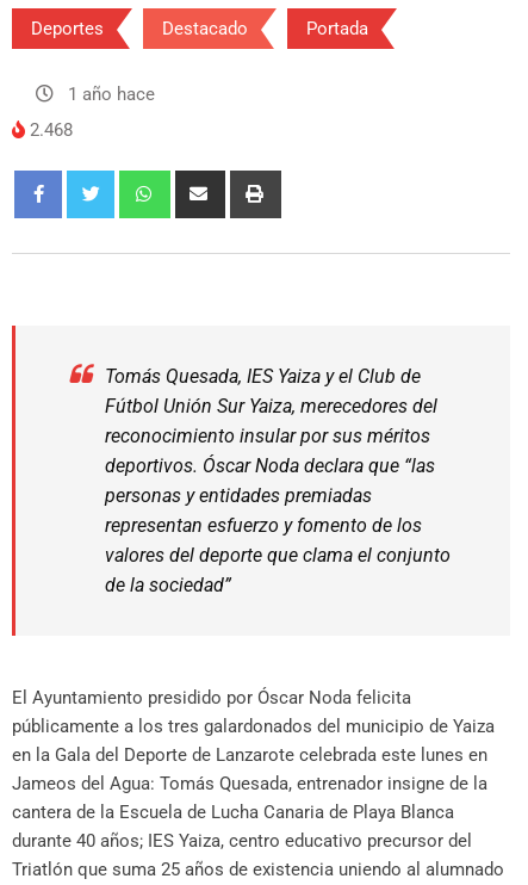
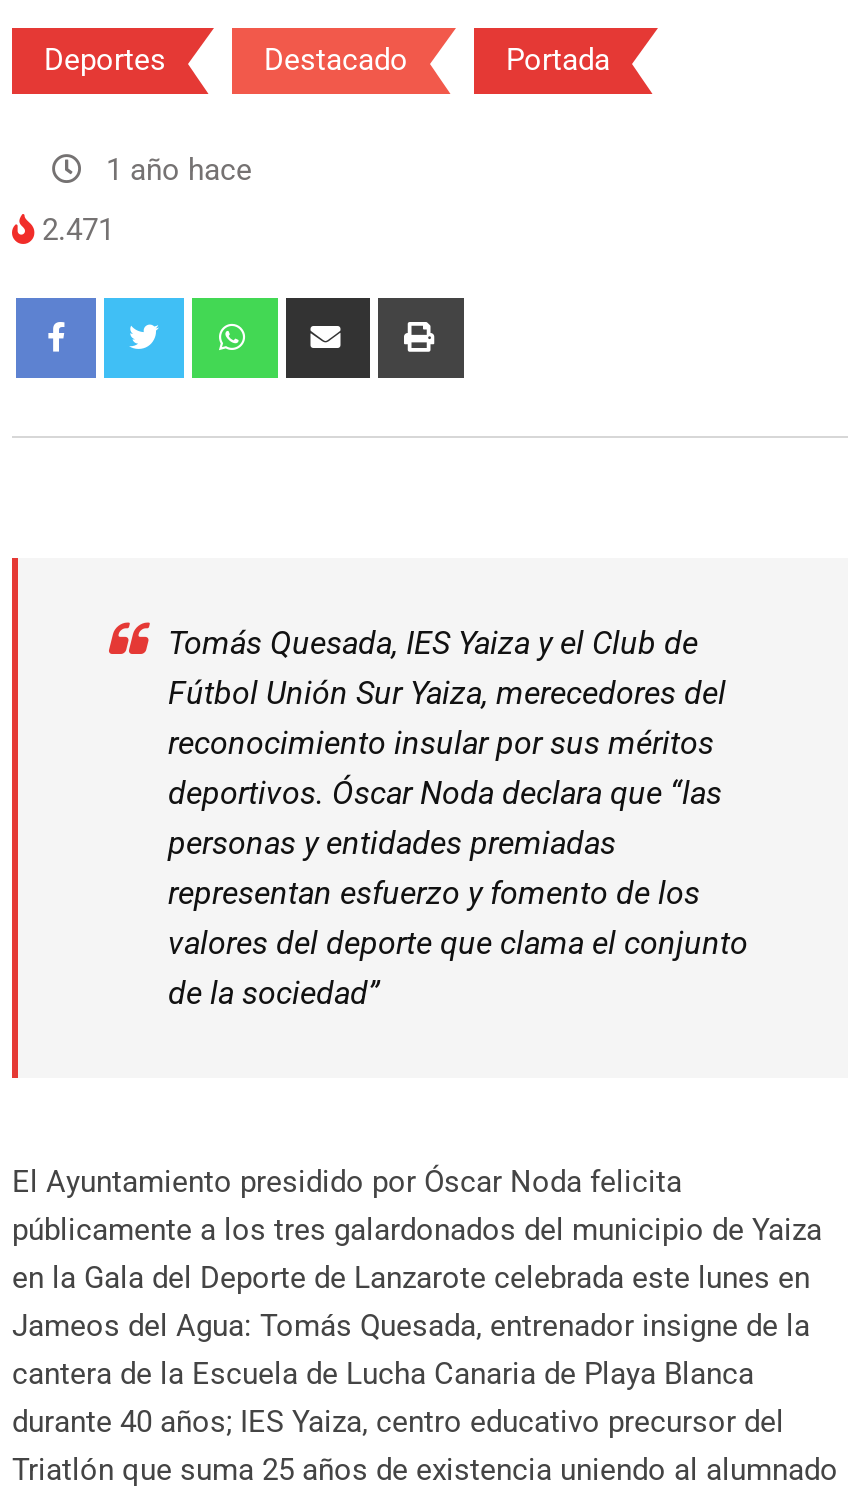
- 2.468
+ 2.471
